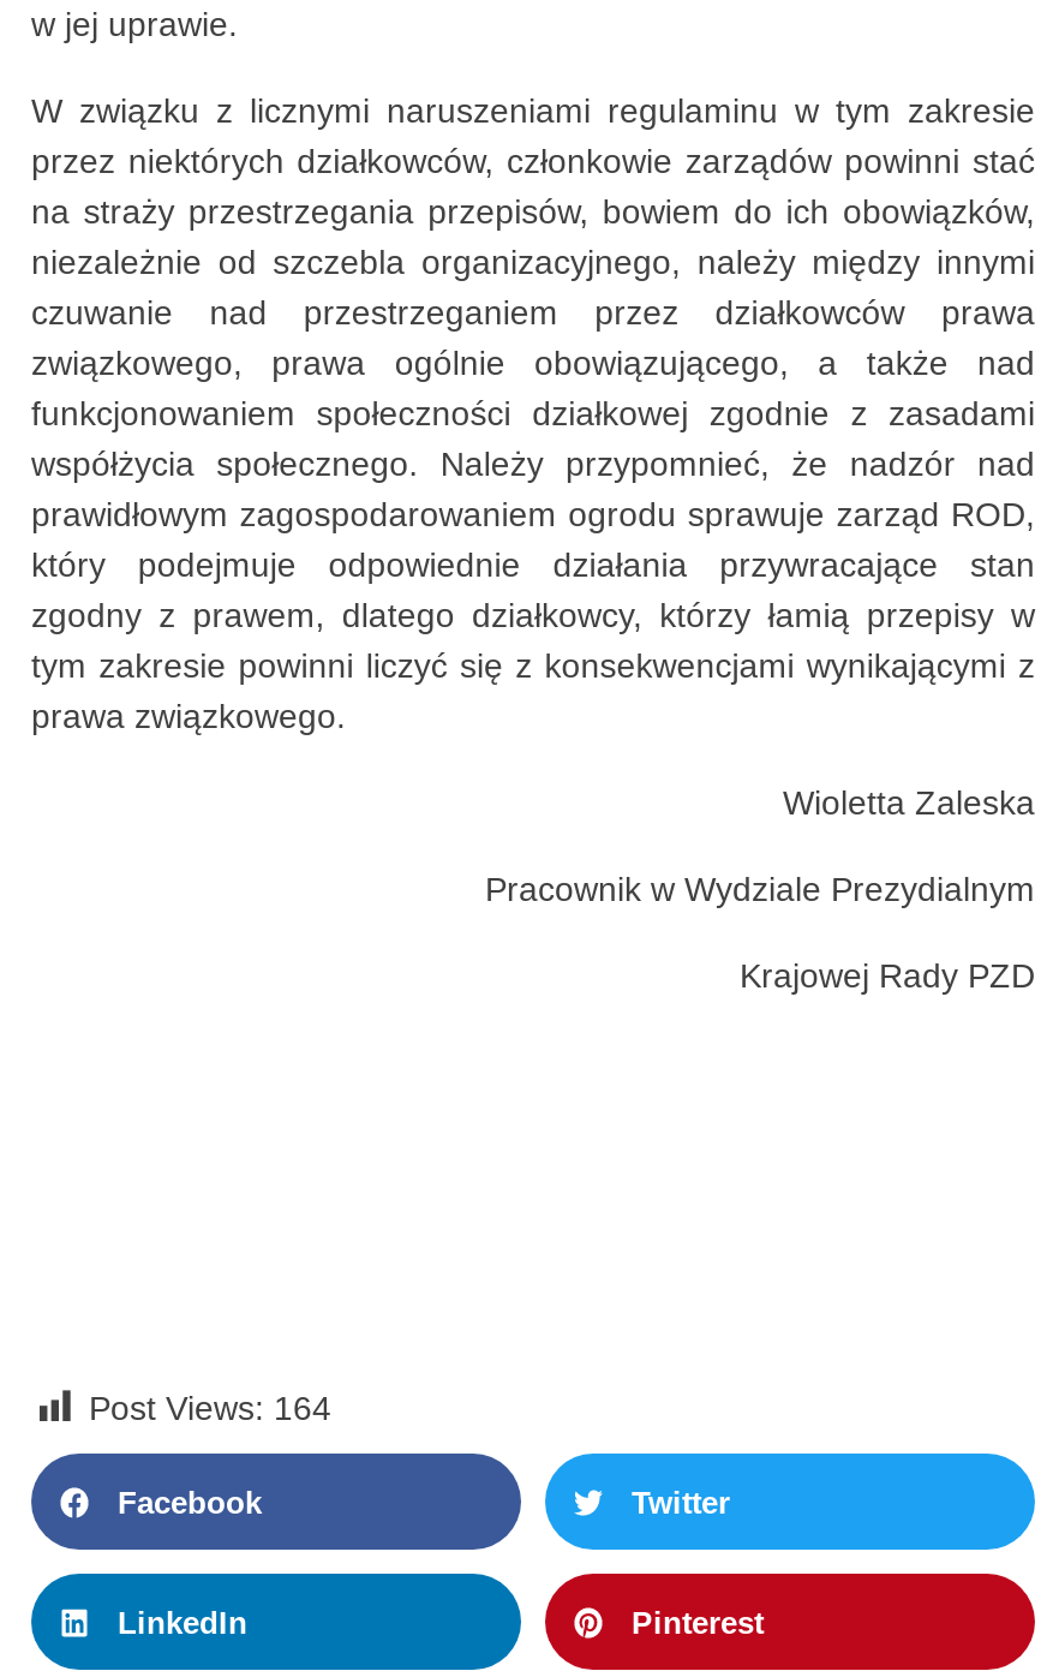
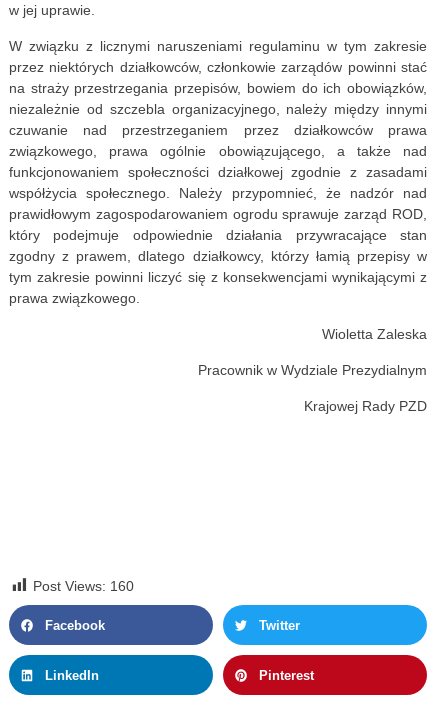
- Post Views: 164
+ Post Views: 160
